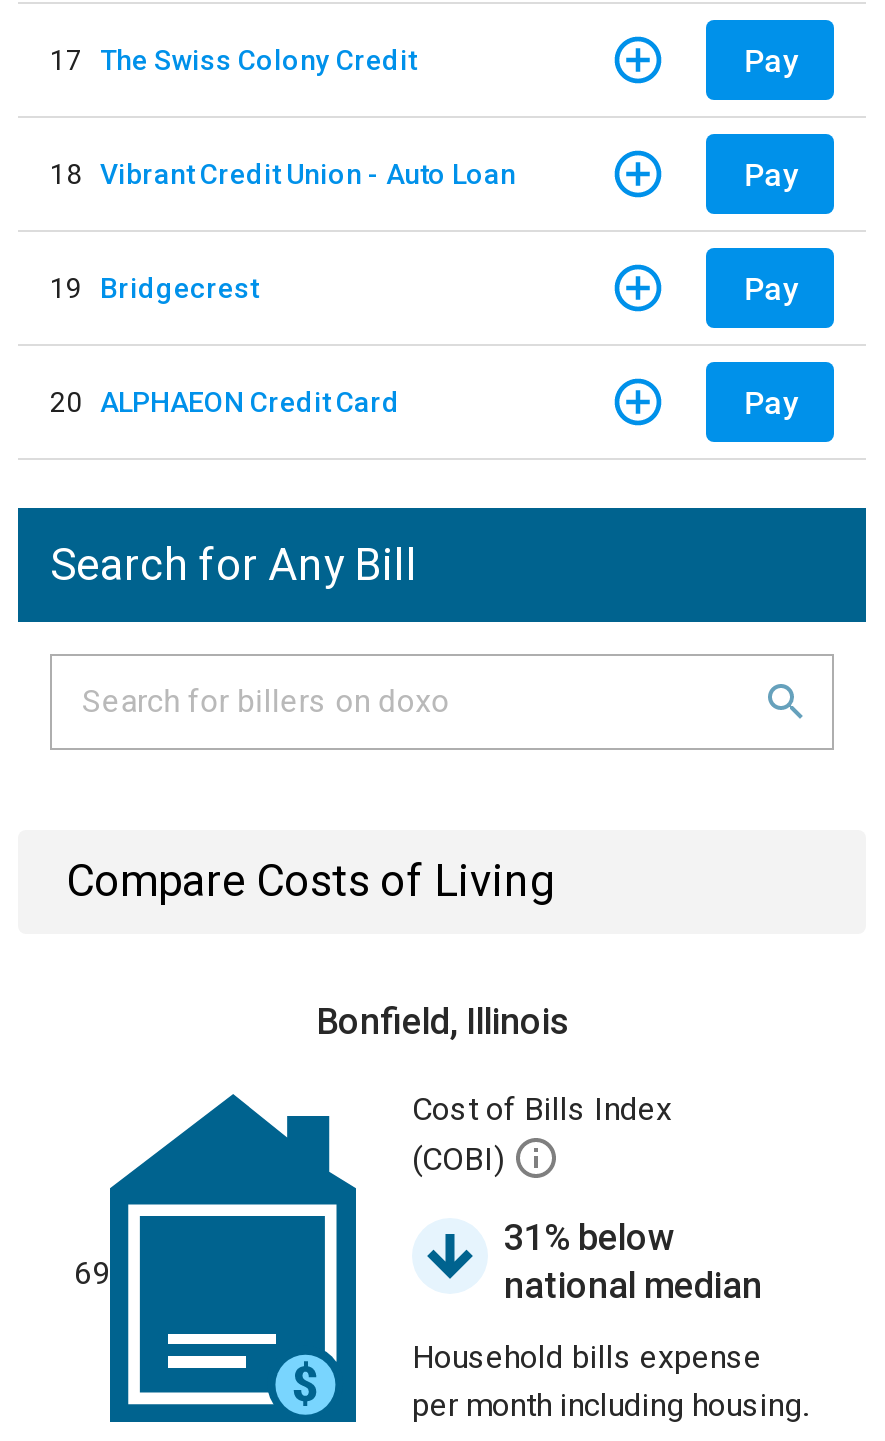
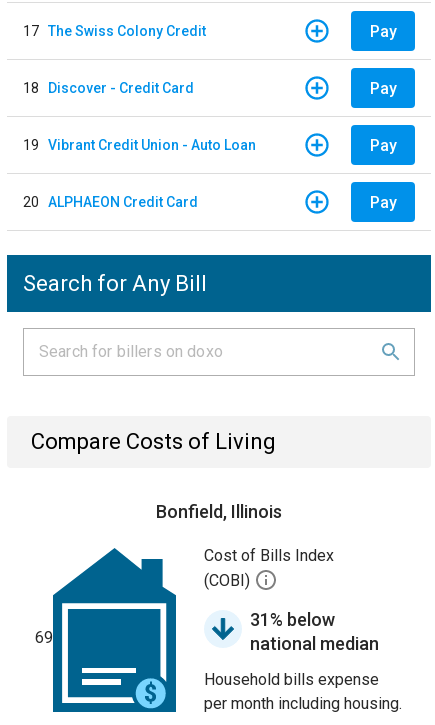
- 18 Vibrant Credit Union - Auto Loan
+ 18 Discover - Credit Card

- 19 Bridgecrest
+ 19 Vibrant Credit Union - Auto Loan
